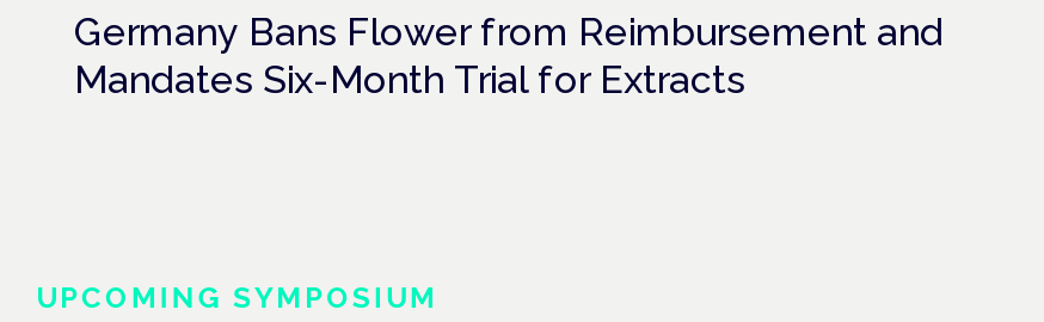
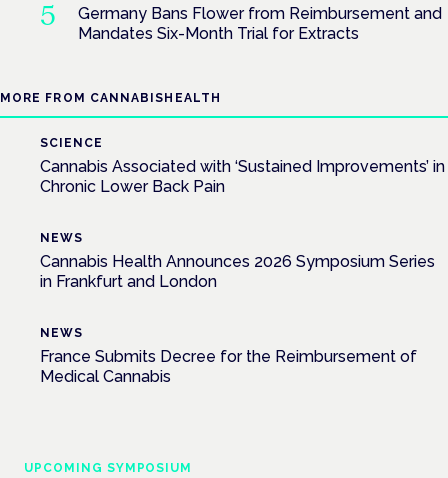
+ MORE FROM CANNABISHEALTH
+ SCIENCE
+ Cannabis Associated with ‘Sustained Improvements’ in
+ Chronic Lower Back Pain
+ NEWS
+ Cannabis Health Announces 2026 Symposium Series
+ in Frankfurt and London
+ NEWS
+ France Submits Decree for the Reimbursement of
+ Medical Cannabis
